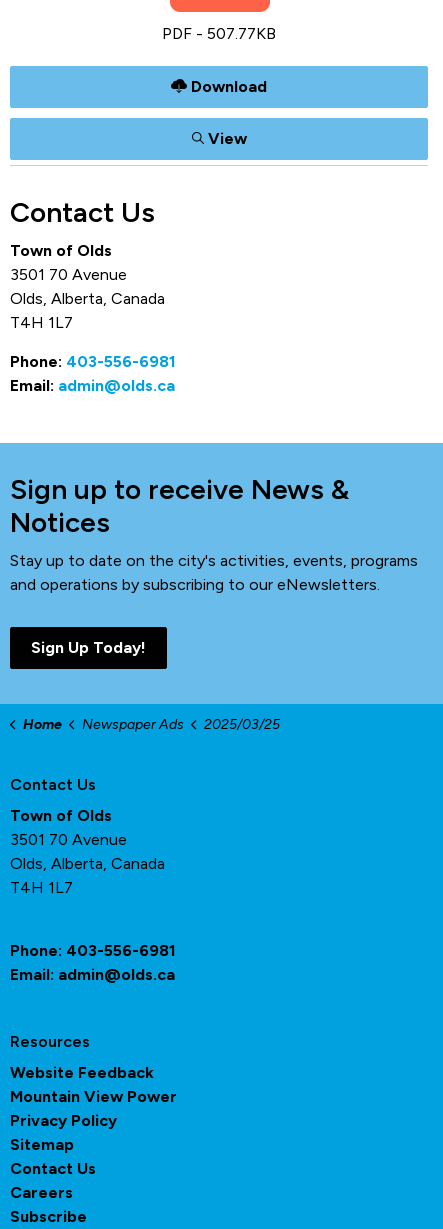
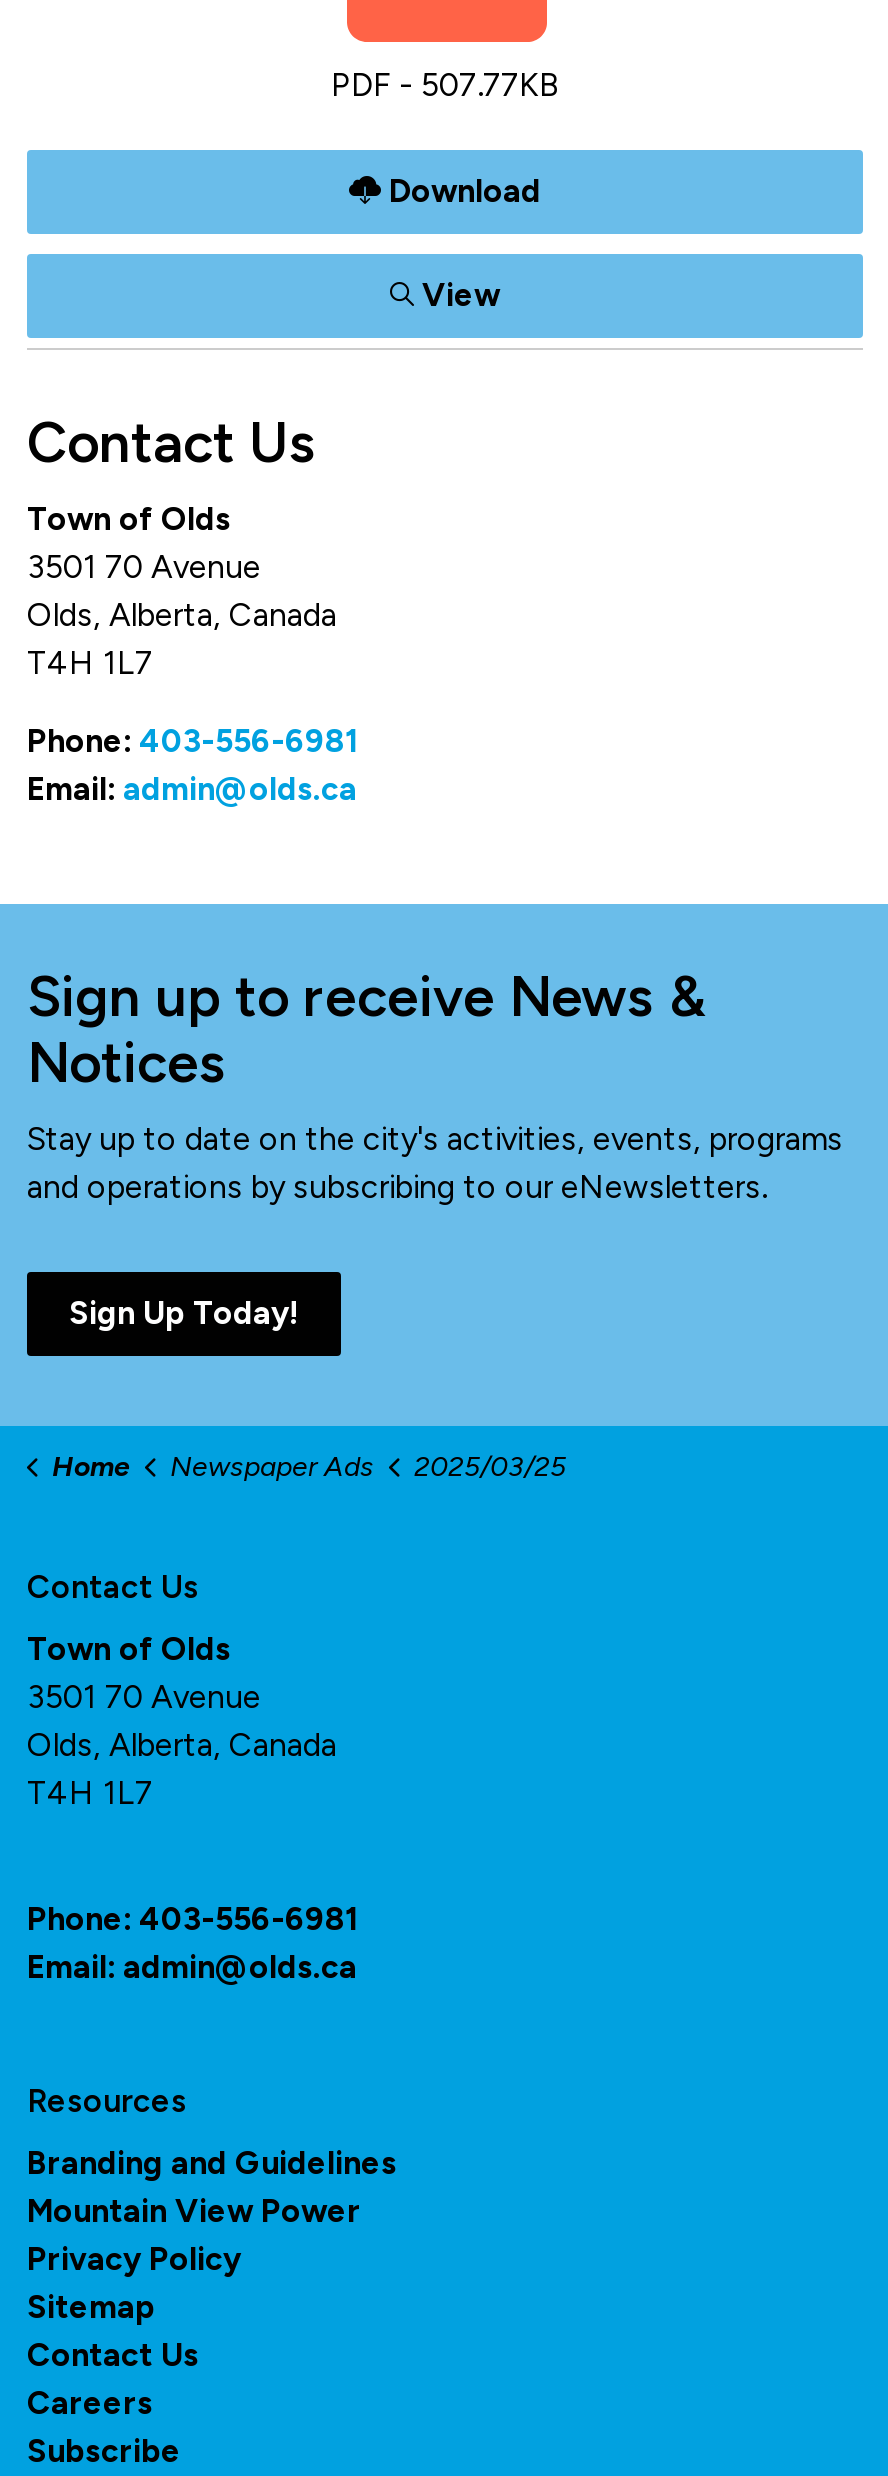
- Website Feedback
+ Branding and Guidelines
